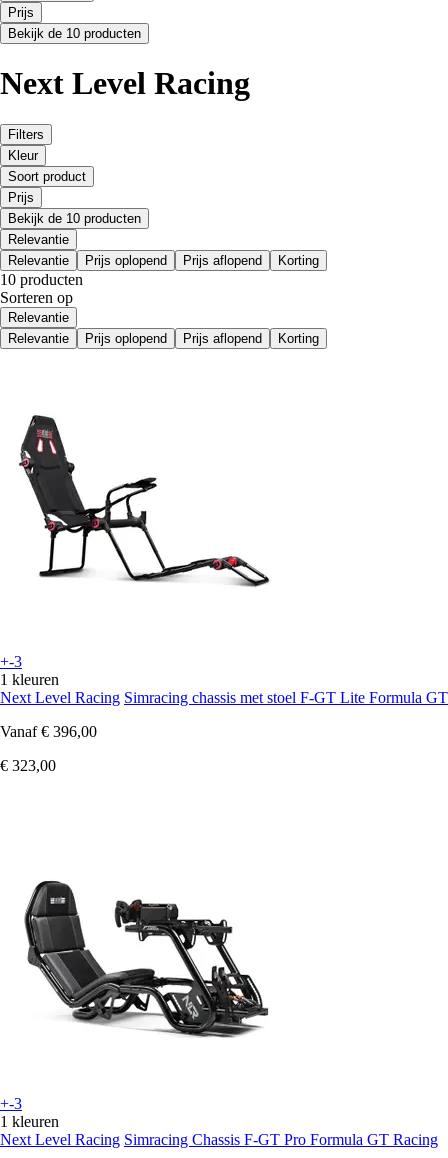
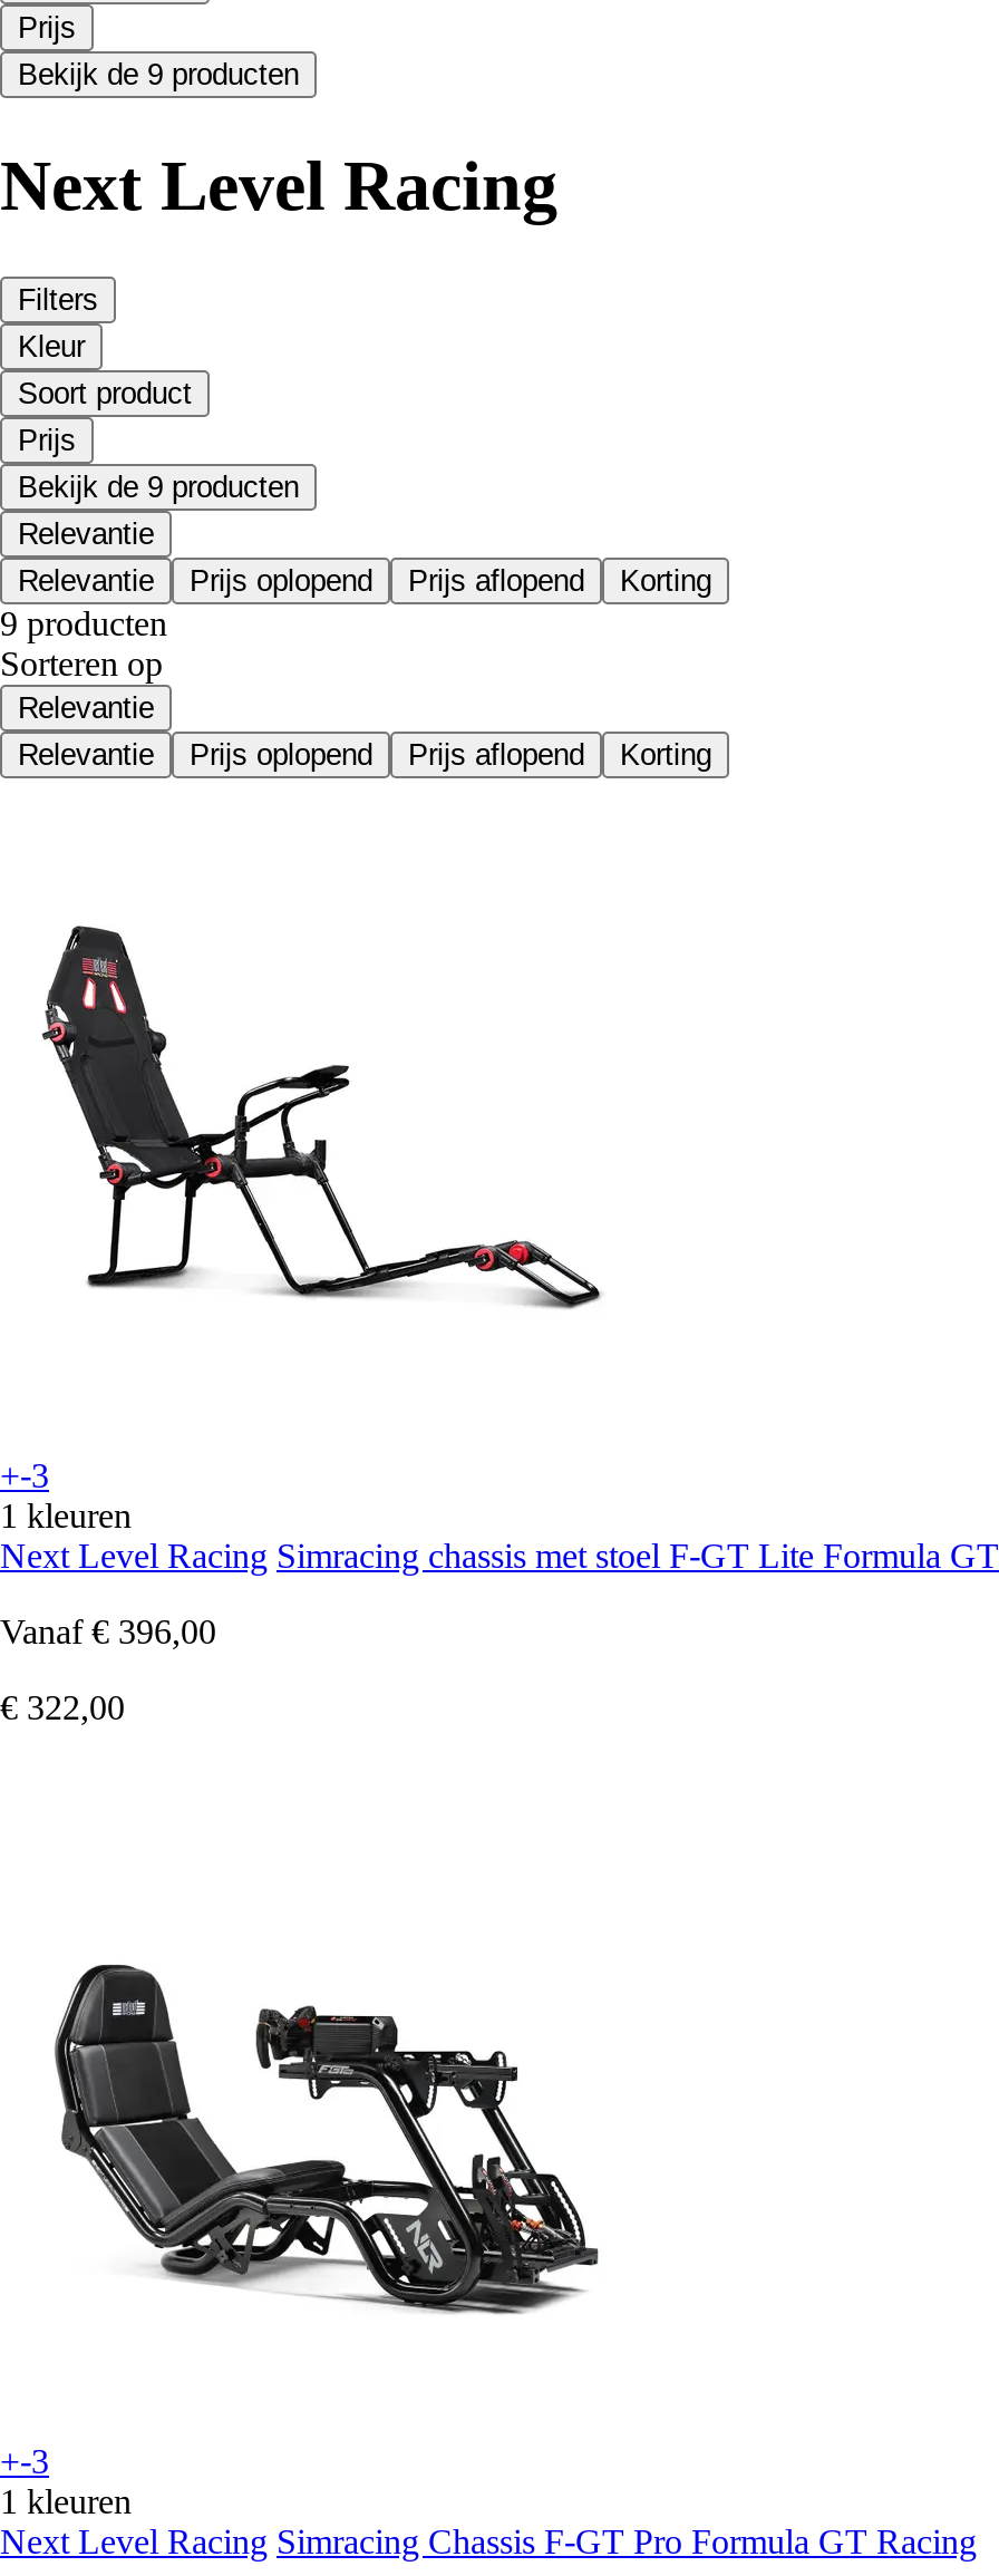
- Bekijk de 10 producten
+ Bekijk de 9 producten

- Bekijk de 10 producten
+ Bekijk de 9 producten

- 10 producten
+ 9 producten

- € 323,00
+ € 322,00
